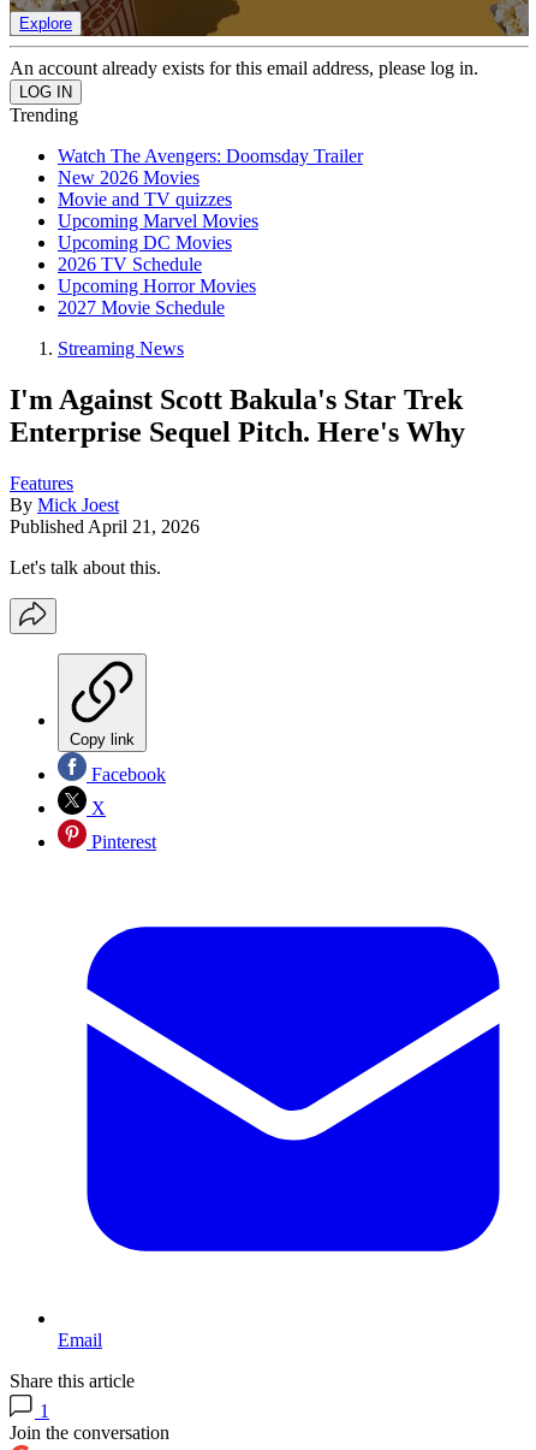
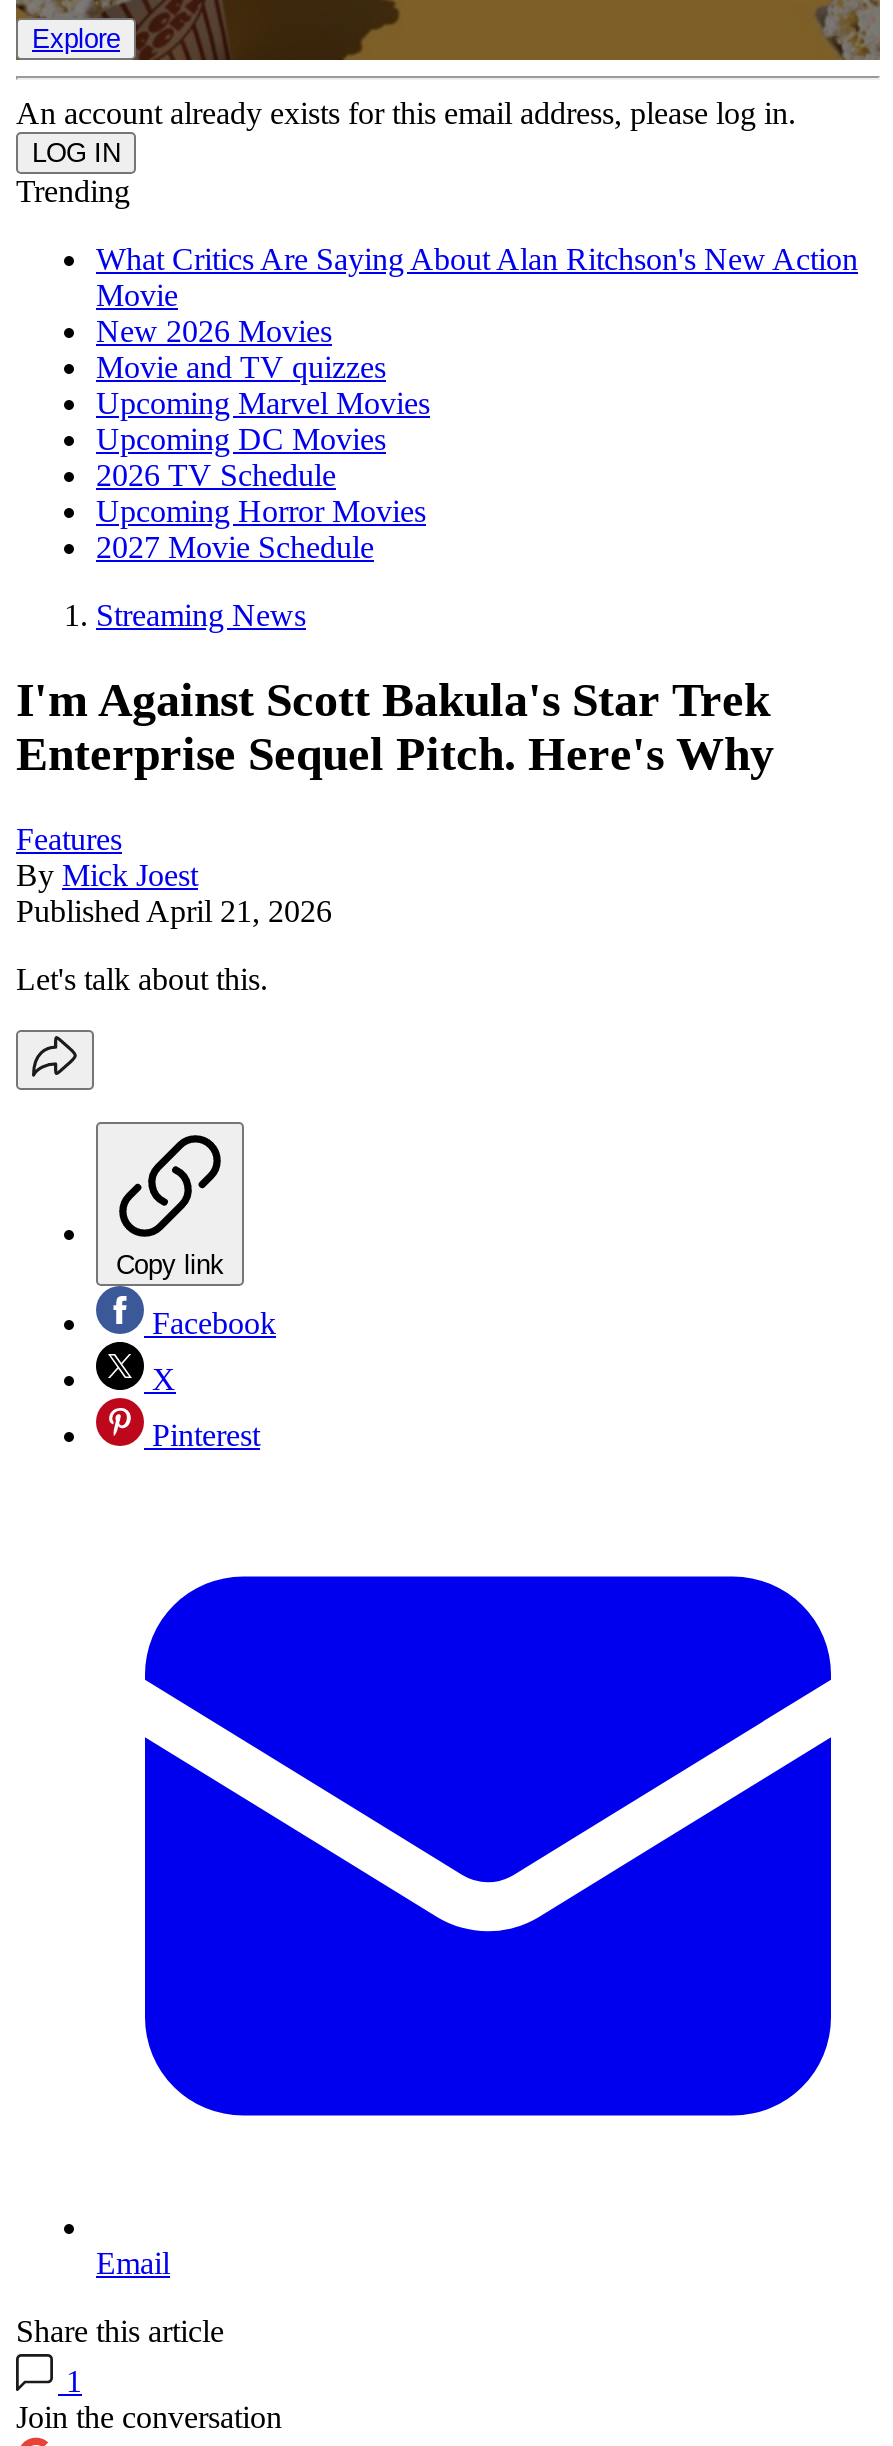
- Watch The Avengers: Doomsday Trailer
+ What Critics Are Saying About Alan Ritchson's New Action
+ Movie
